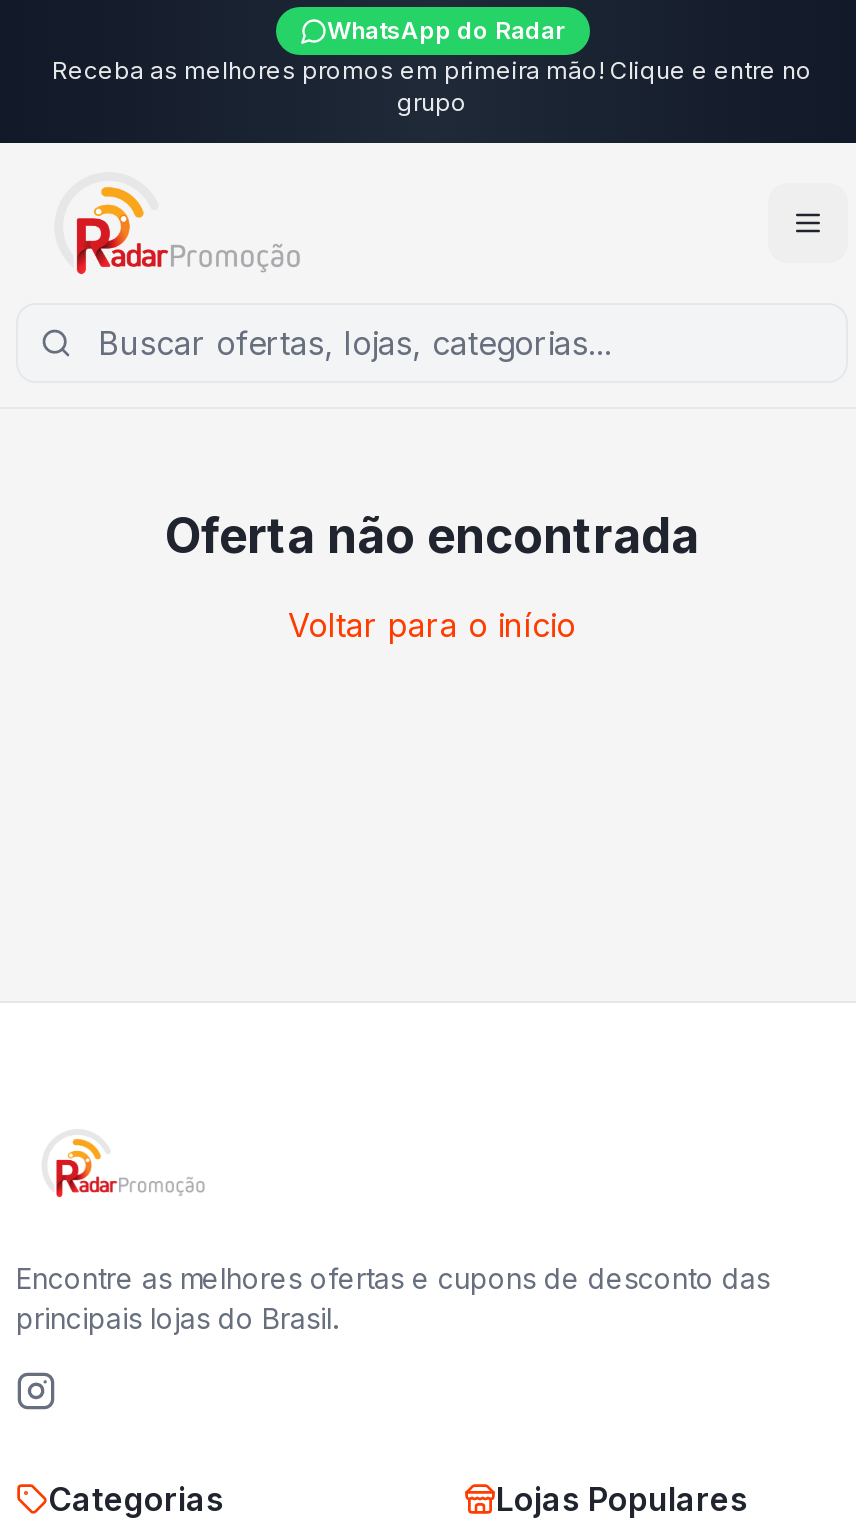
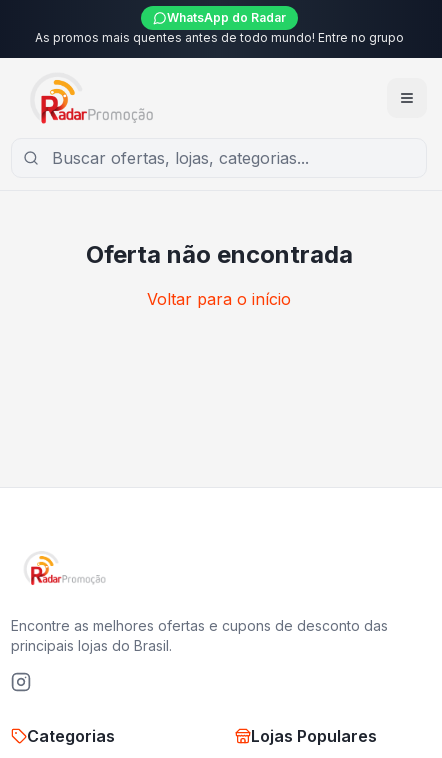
- Receba as melhores promos em primeira mão! Clique e entre no
- grupo
+ As promos mais quentes antes de todo mundo! Entre no grupo
